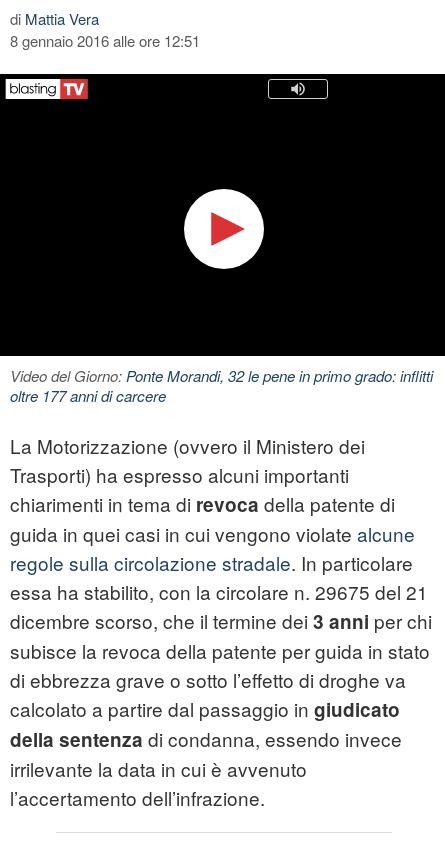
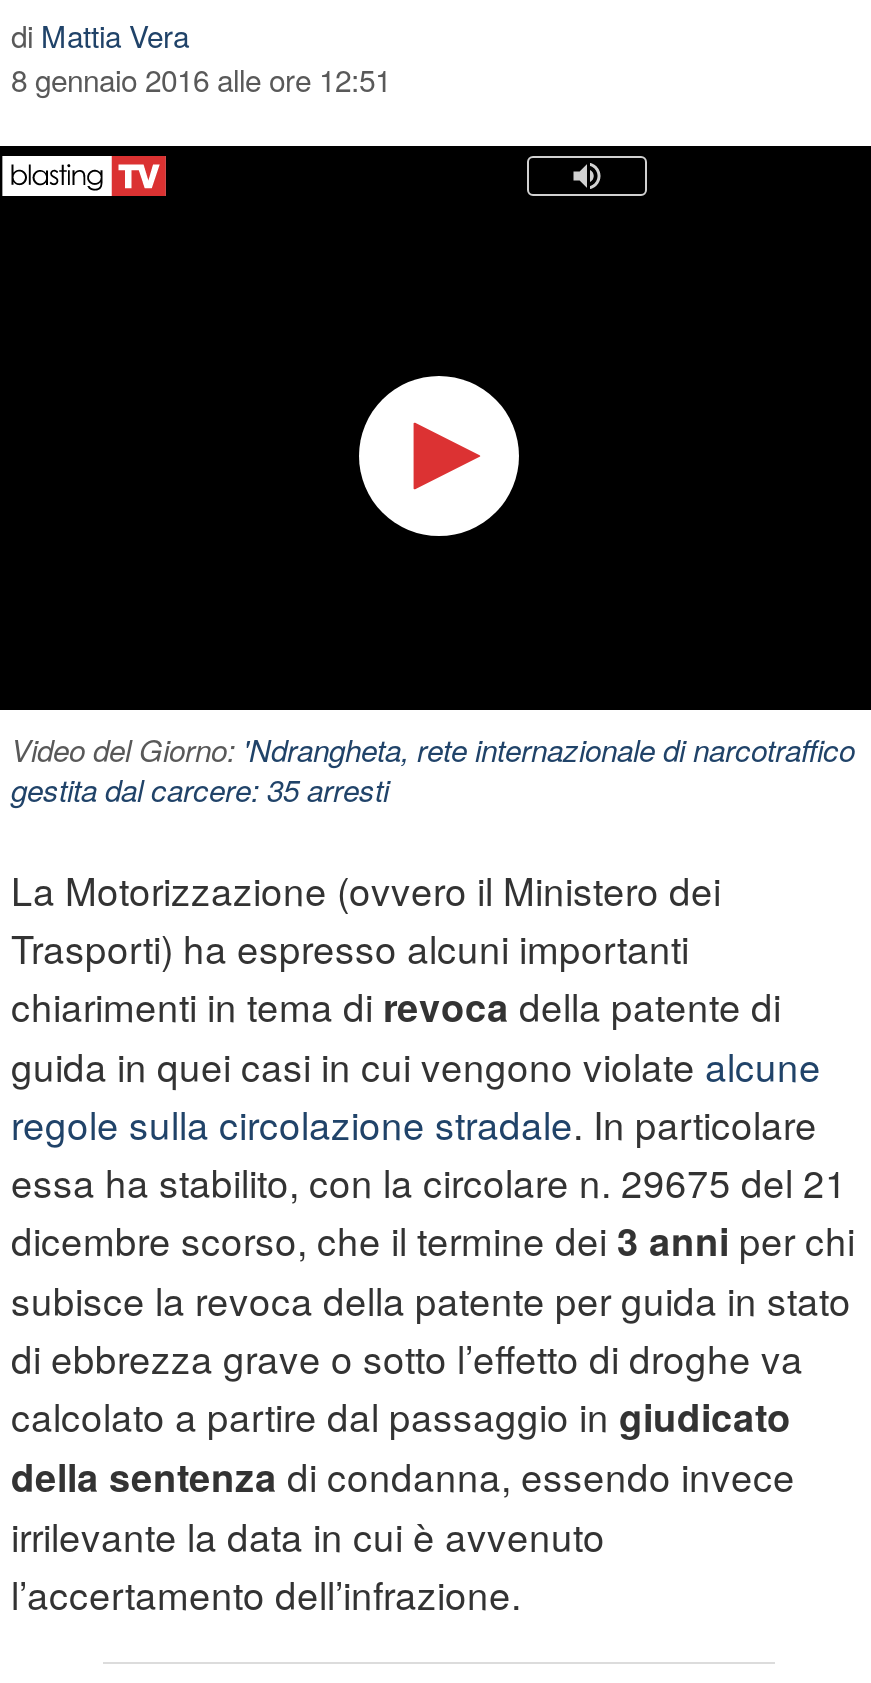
- Video del Giorno: Ponte Morandi, 32 le pene in primo grado: inflitti
- oltre 177 anni di carcere
+ Video del Giorno: 'Ndrangheta, rete internazionale di narcotraffico
+ gestita dal carcere: 35 arresti
